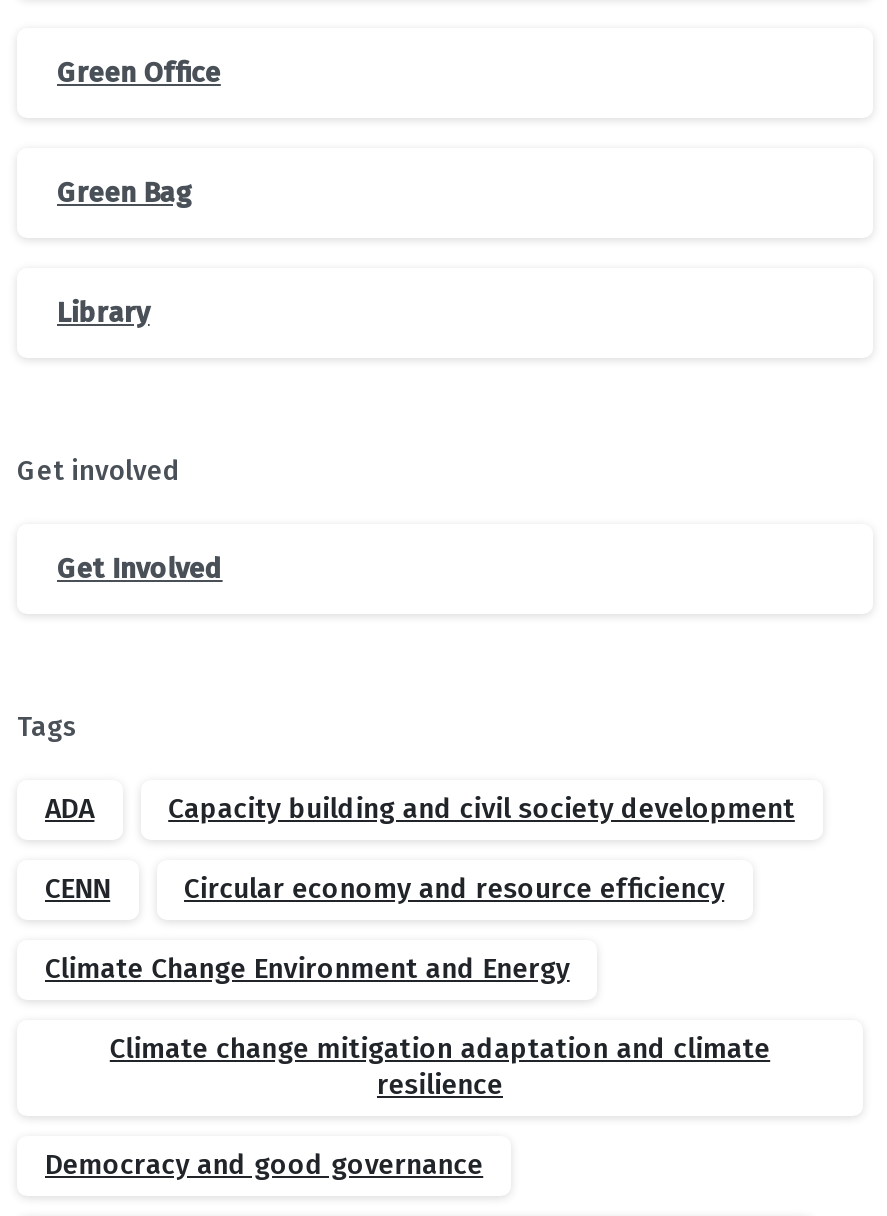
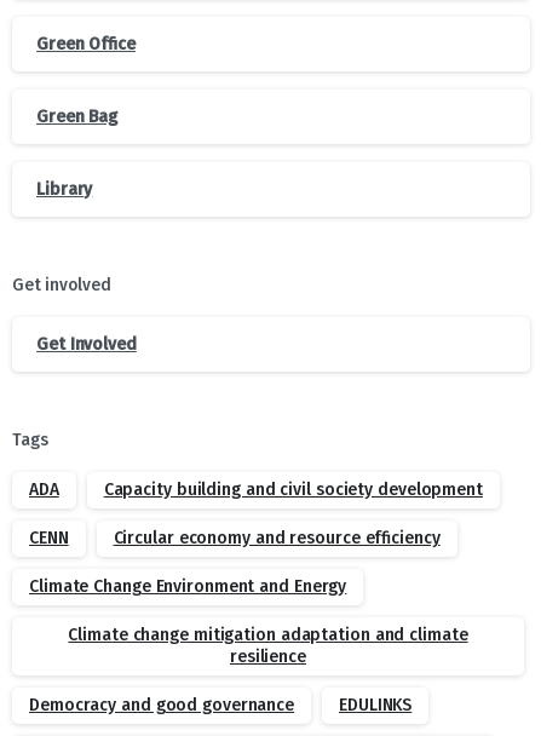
+ EDULINKS
